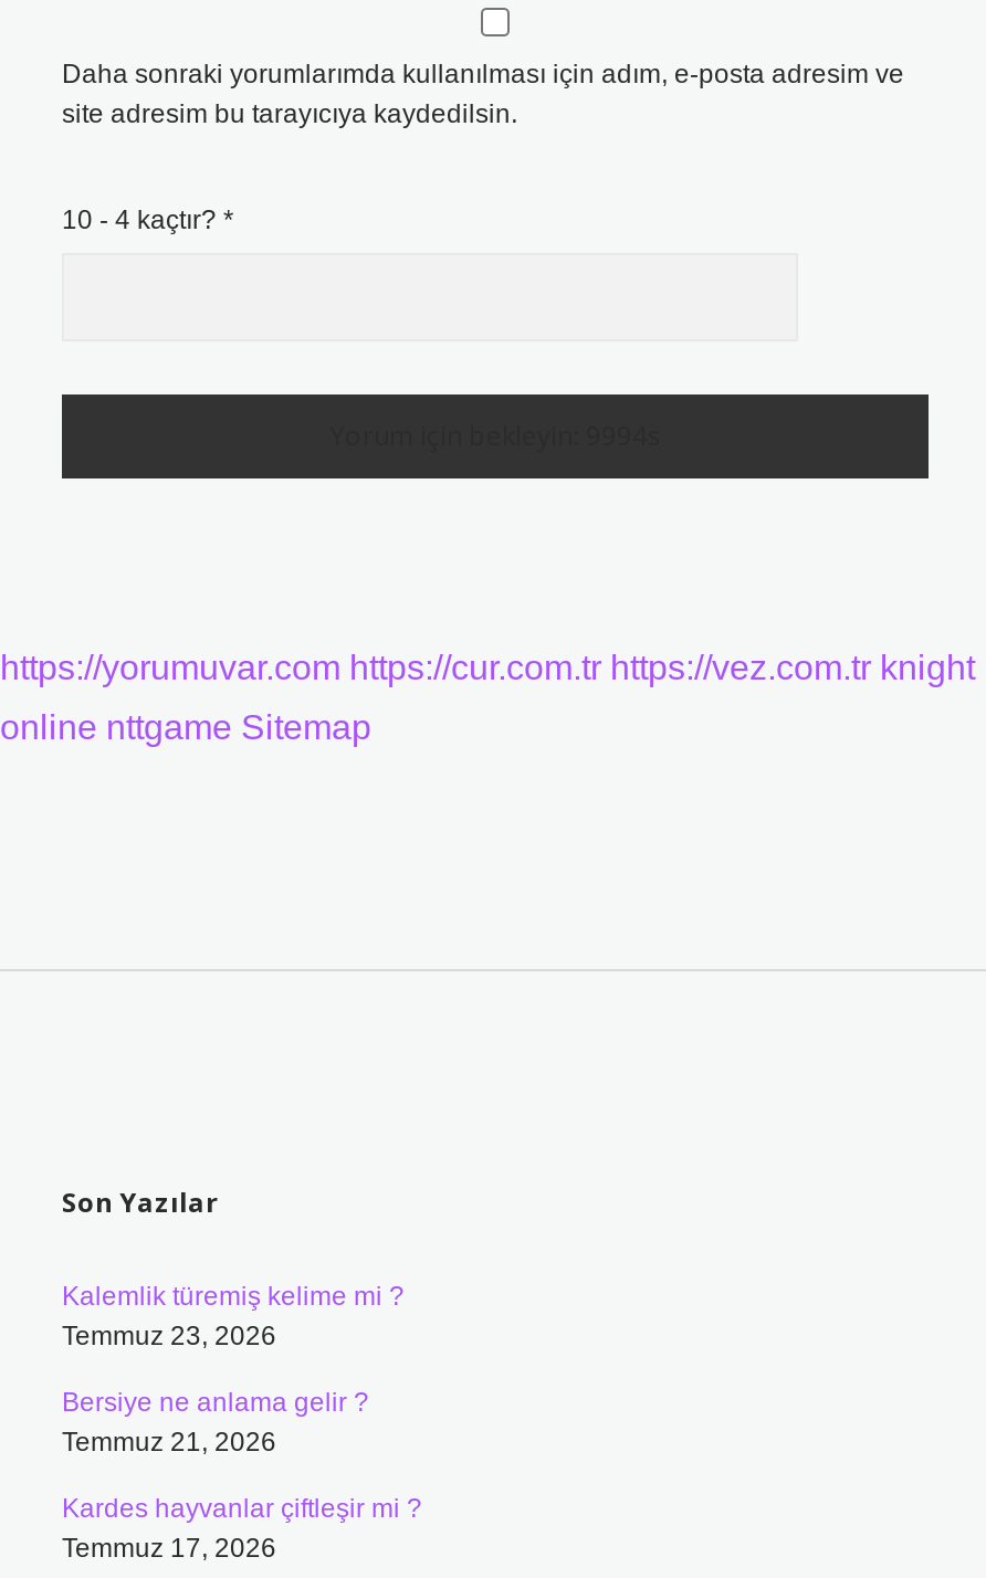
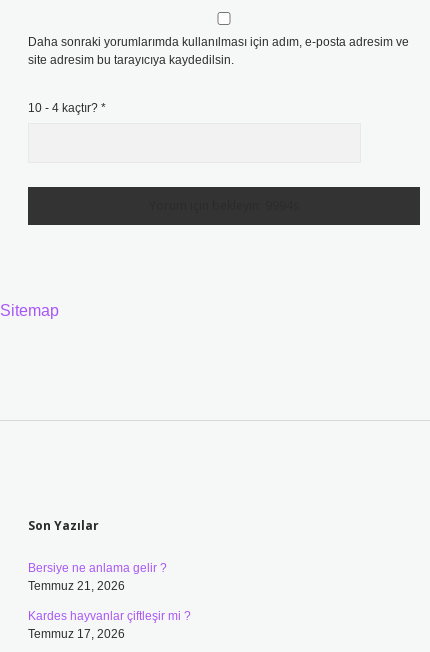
- https://yorumuvar.com https://cur.com.tr https://vez.com.tr knight
- online nttgame Sitemap
+ Sitemap

- Kalemlik türemiş kelime mi ?
- Temmuz 23, 2026
